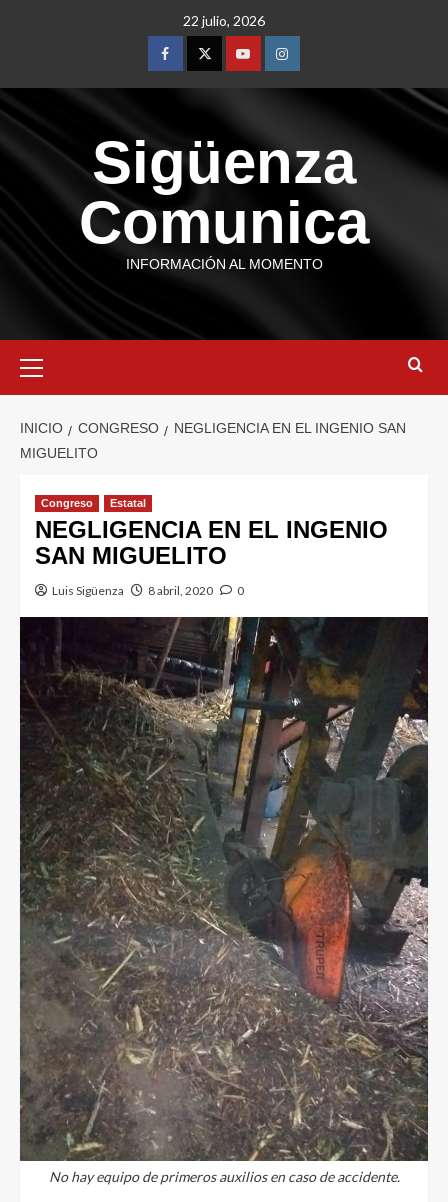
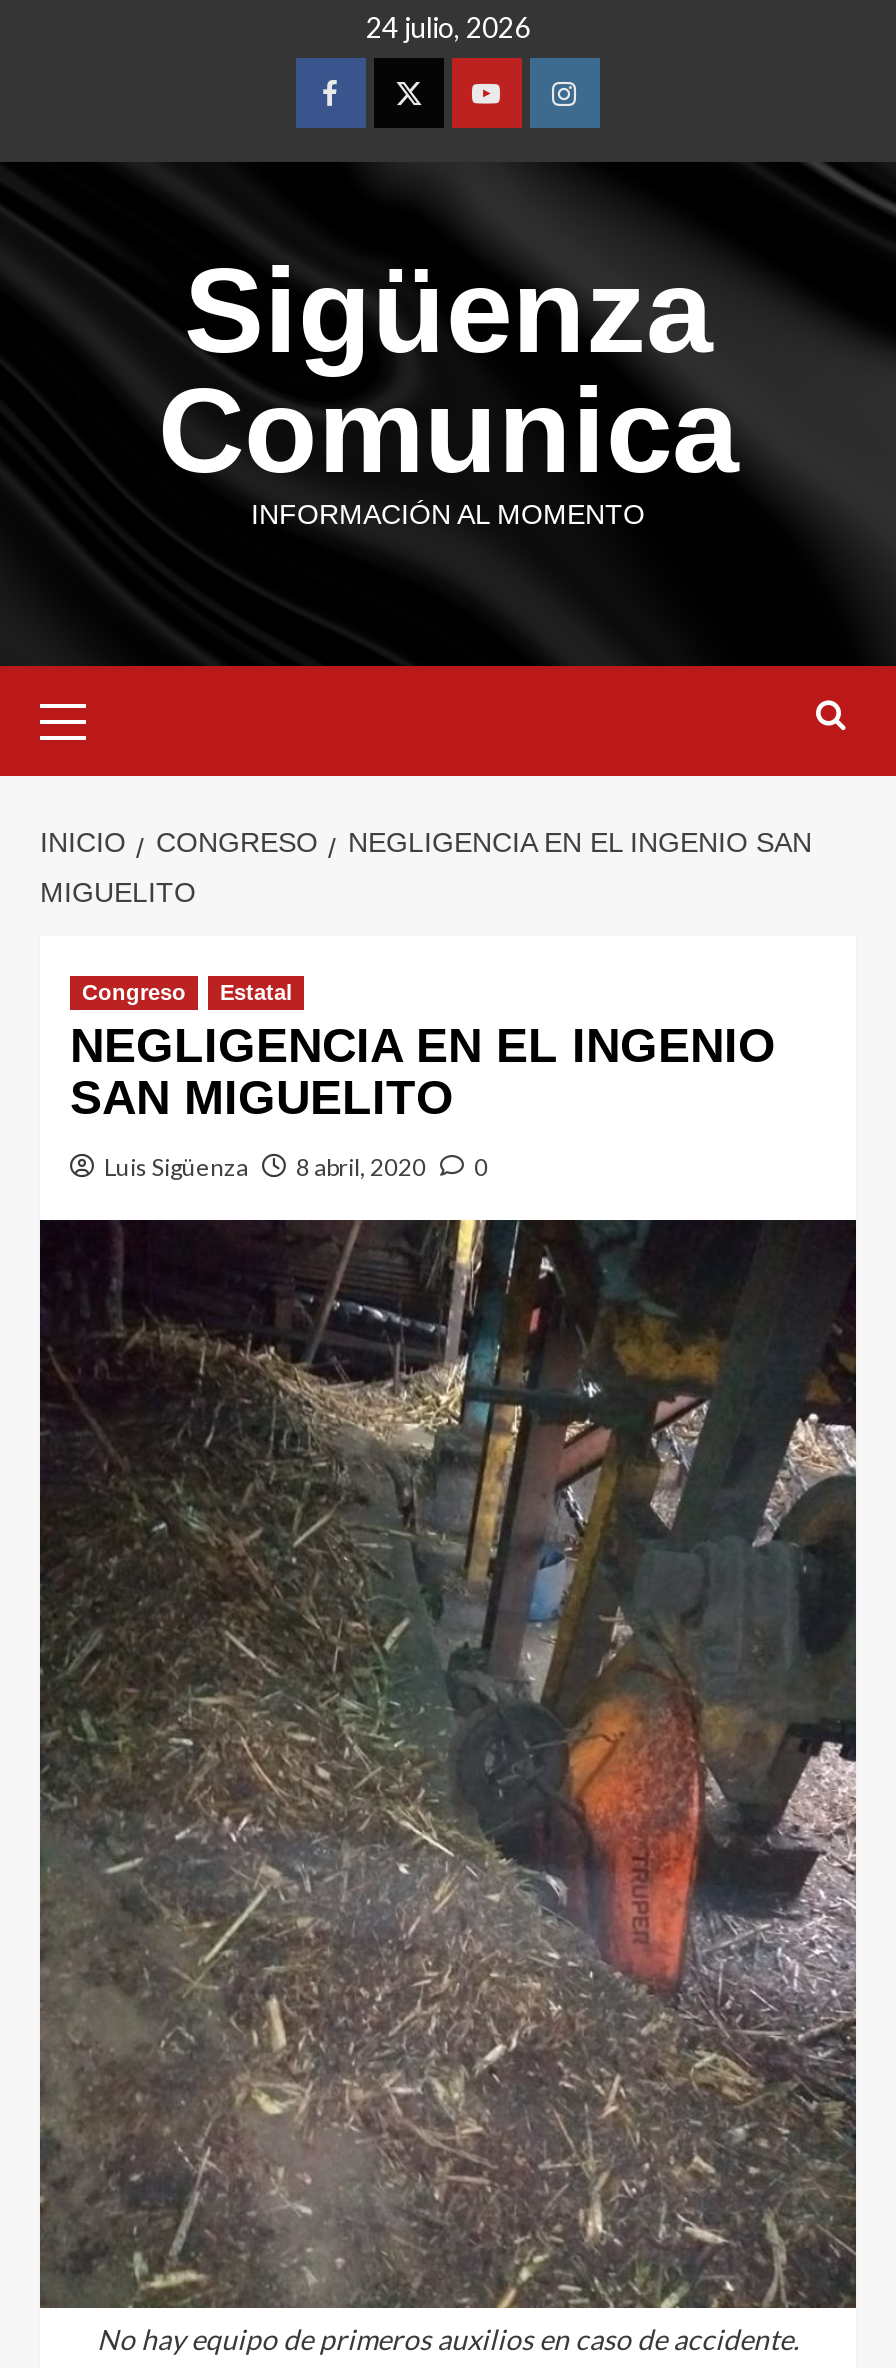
- 22 julio, 2026
+ 24 julio, 2026
